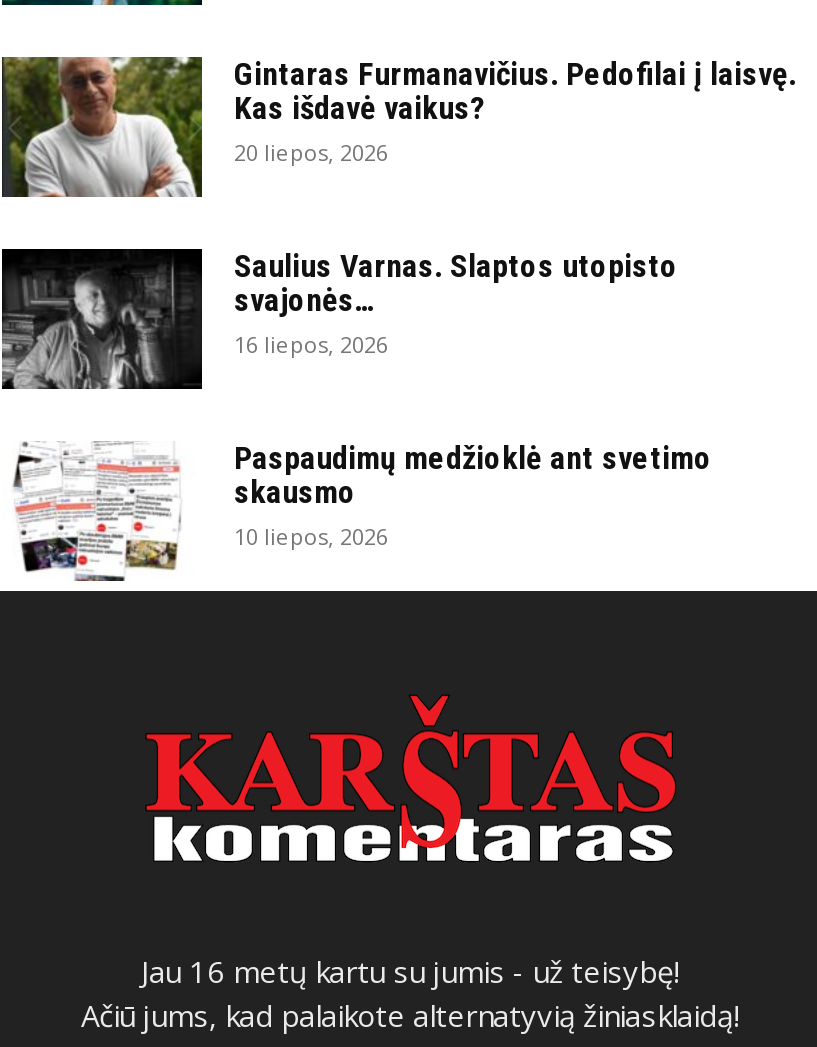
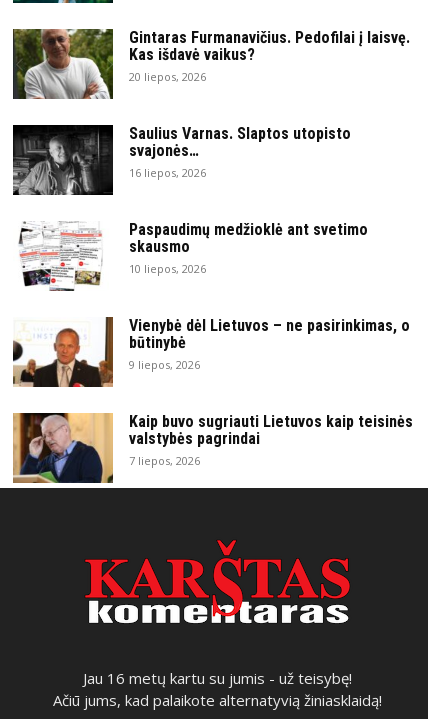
+ [image]
+ Vienybė dėl Lietuvos – ne pasirinkimas, o
+ būtinybė
+ 9 liepos, 2026
+ Kaip buvo sugriauti Lietuvos kaip teisinės
+ valstybės pagrindai
+ 7 liepos, 2026

+ [image]
